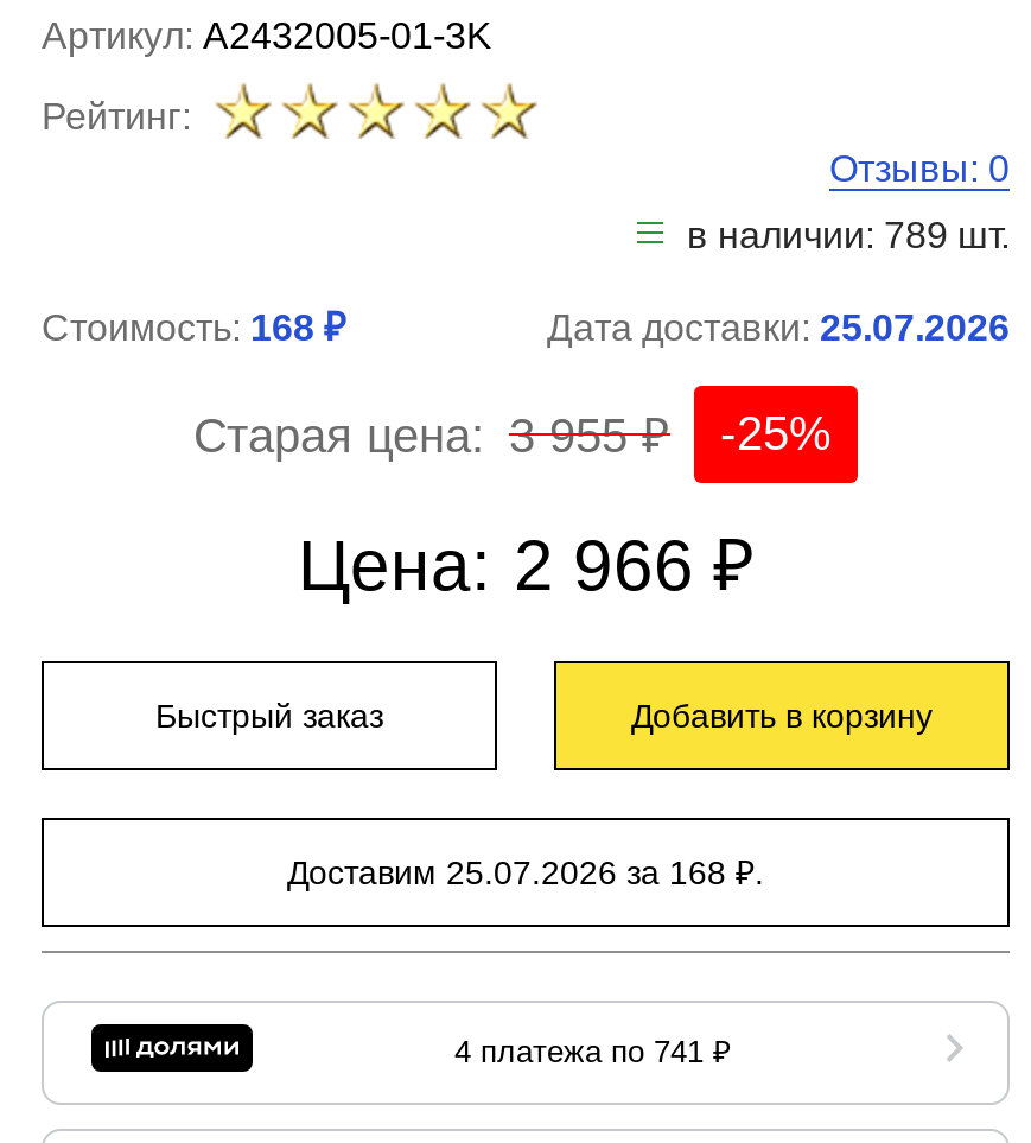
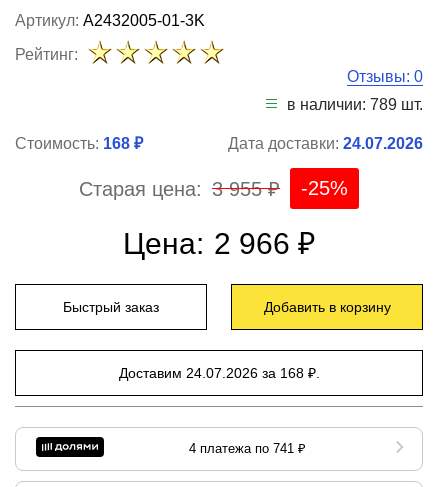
- Дата доставки: 25.07.2026
+ Дата доставки: 24.07.2026

- Доставим 25.07.2026 за 168 ₽.
+ Доставим 24.07.2026 за 168 ₽.
